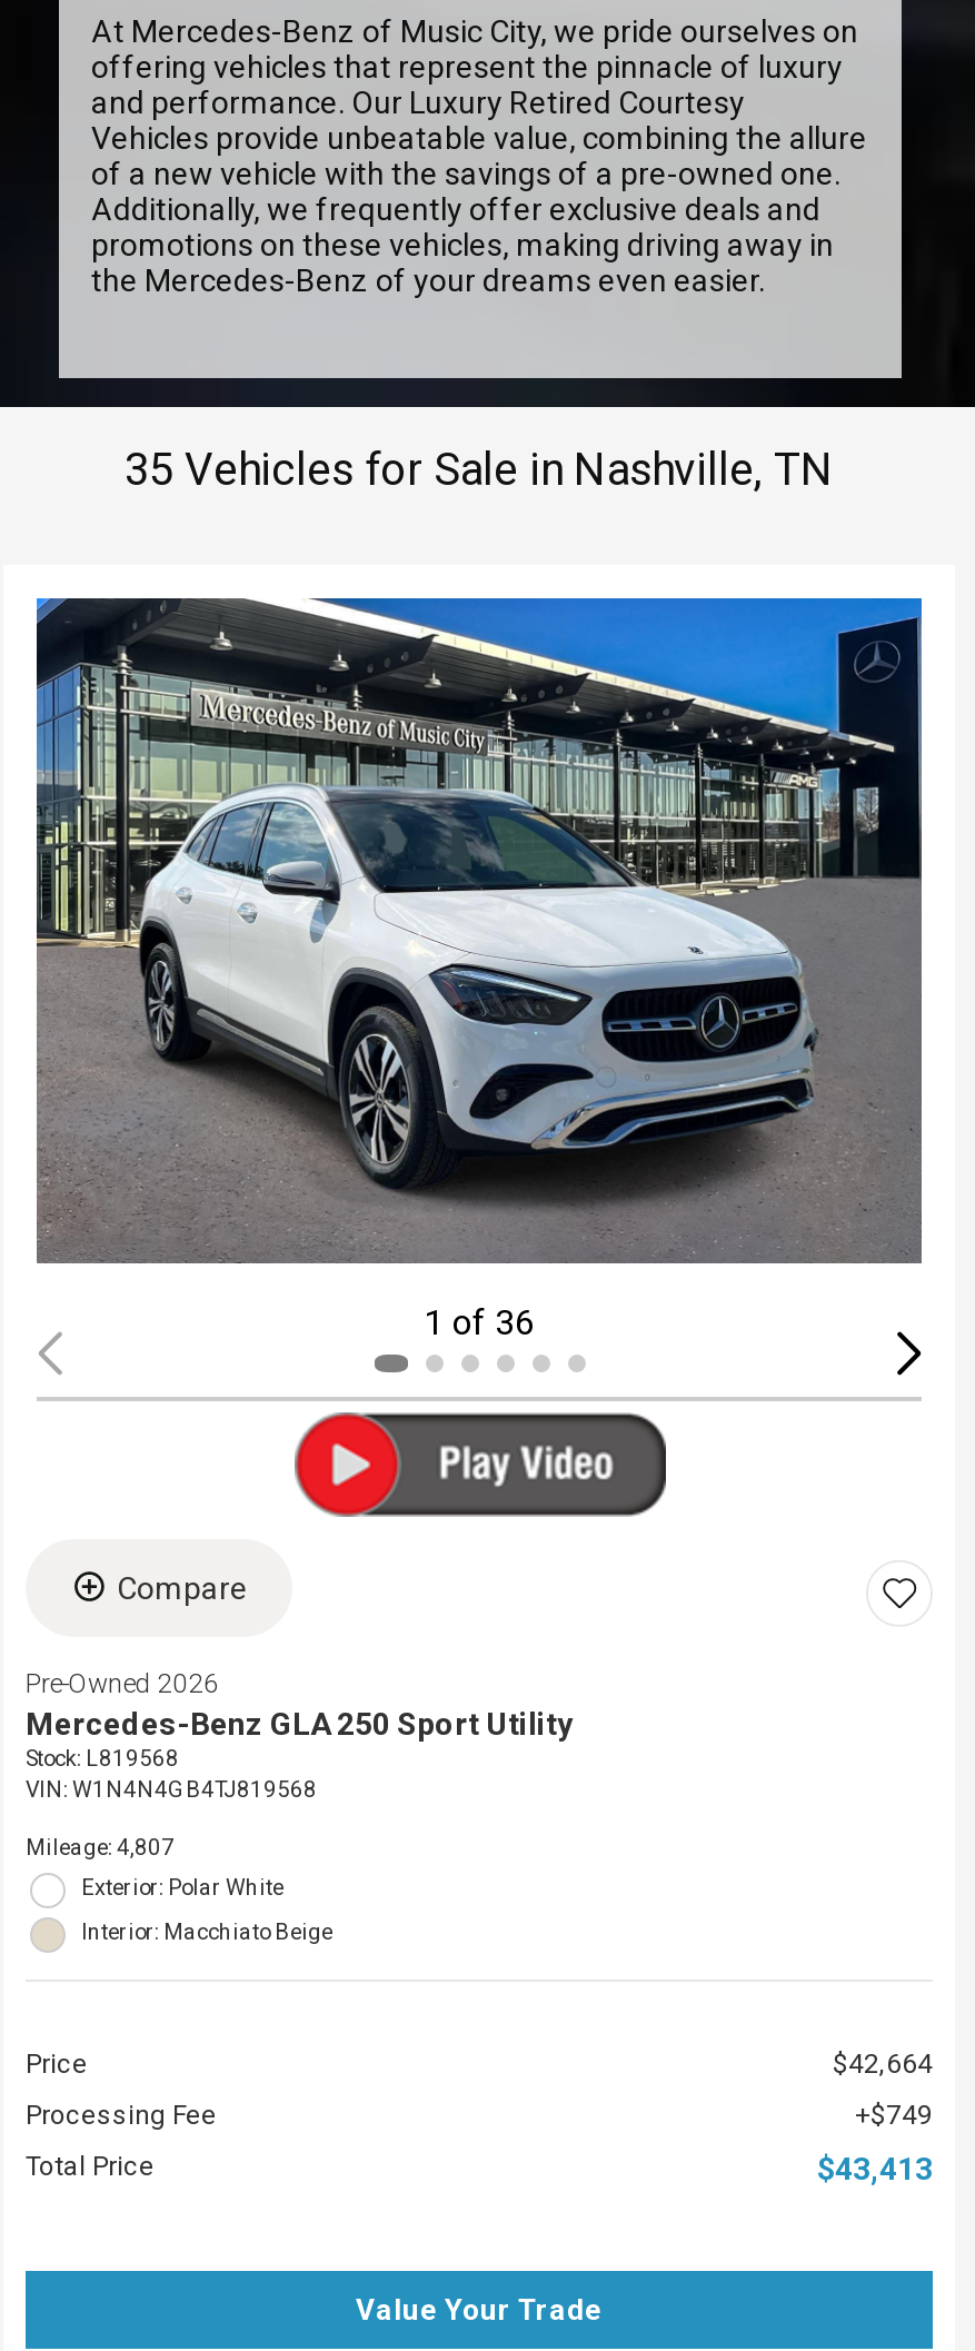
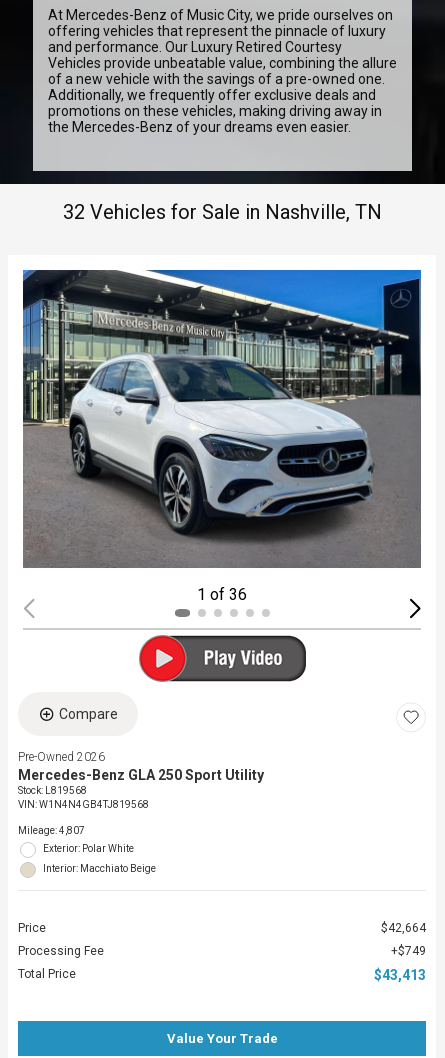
- 35 Vehicles for Sale in Nashville, TN
+ 32 Vehicles for Sale in Nashville, TN
